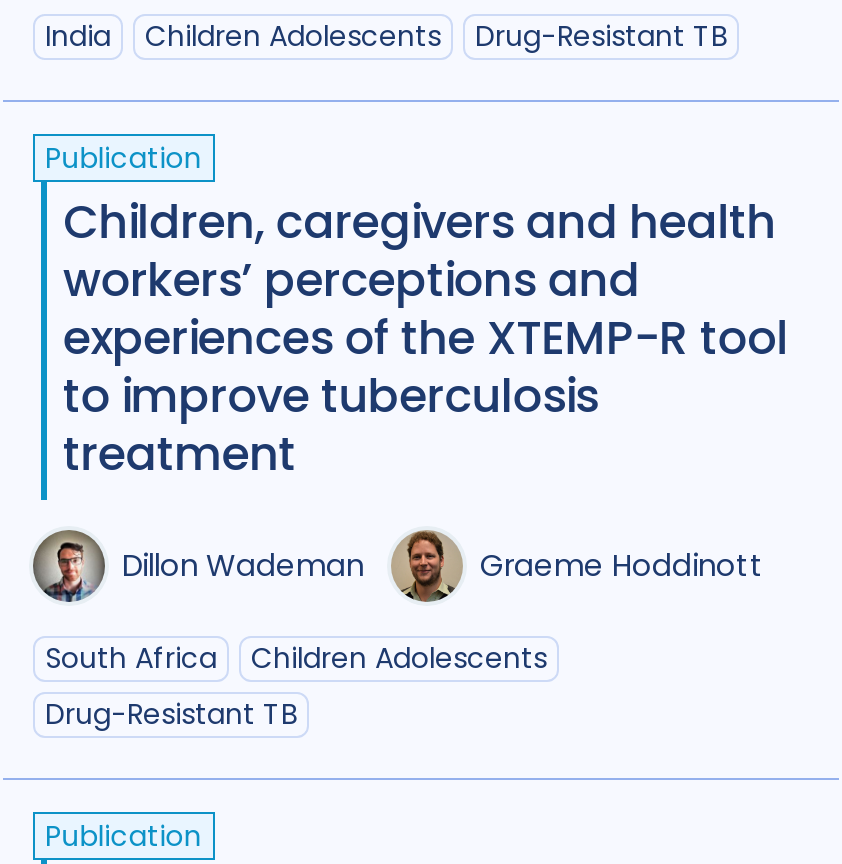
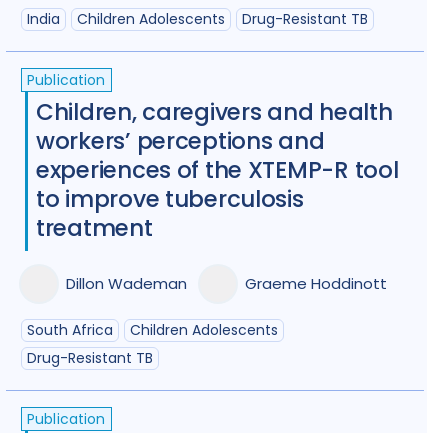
- [image]

- [image]
